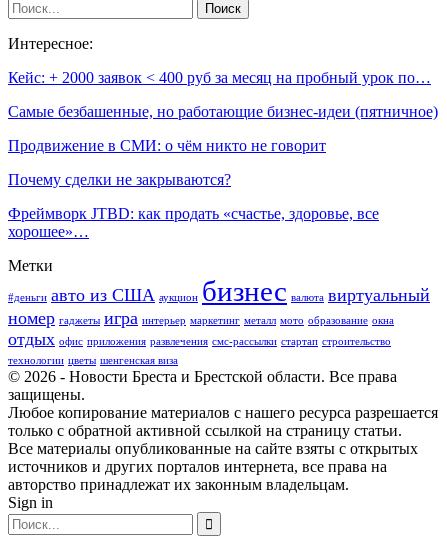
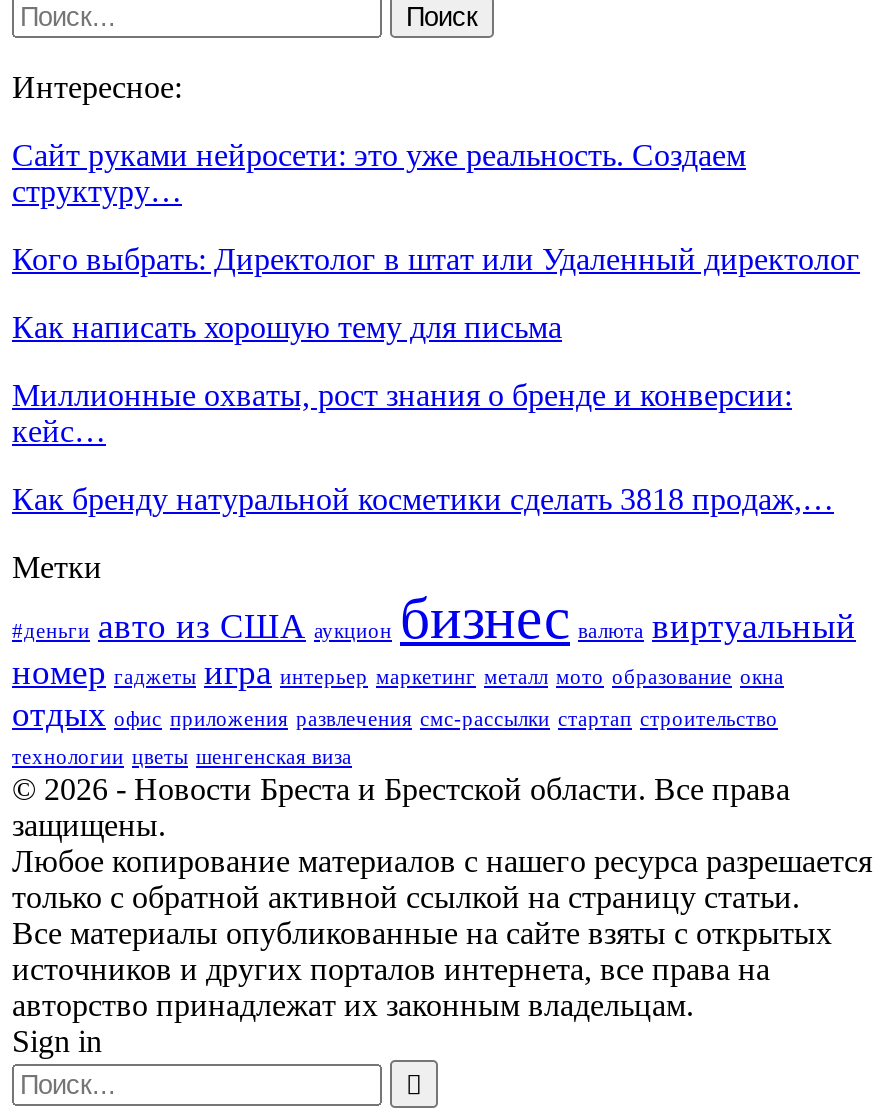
- Кейс: + 2000 заявок < 400 руб за месяц на пробный урок по…
+ Сайт руками нейросети: это уже реальность. Создаем
+ структуру…

- Самые безбашенные, но работающие бизнес-идеи (пятничное)
+ Кого выбрать: Директолог в штат или Удаленный директолог

- Продвижение в СМИ: о чём никто не говорит
+ Как написать хорошую тему для письма

- Почему сделки не закрываются?
+ Миллионные охваты, рост знания о бренде и конверсии:
+ кейс…

- Фреймворк JTBD: как продать «счастье, здоровье, все
- хорошее»…
+ Как бренду натуральной косметики сделать 3818 продаж,…
